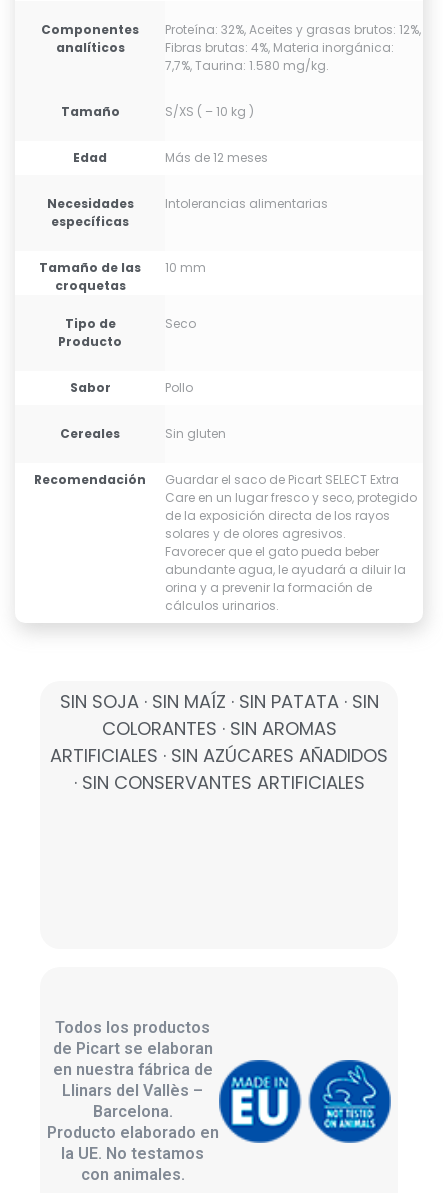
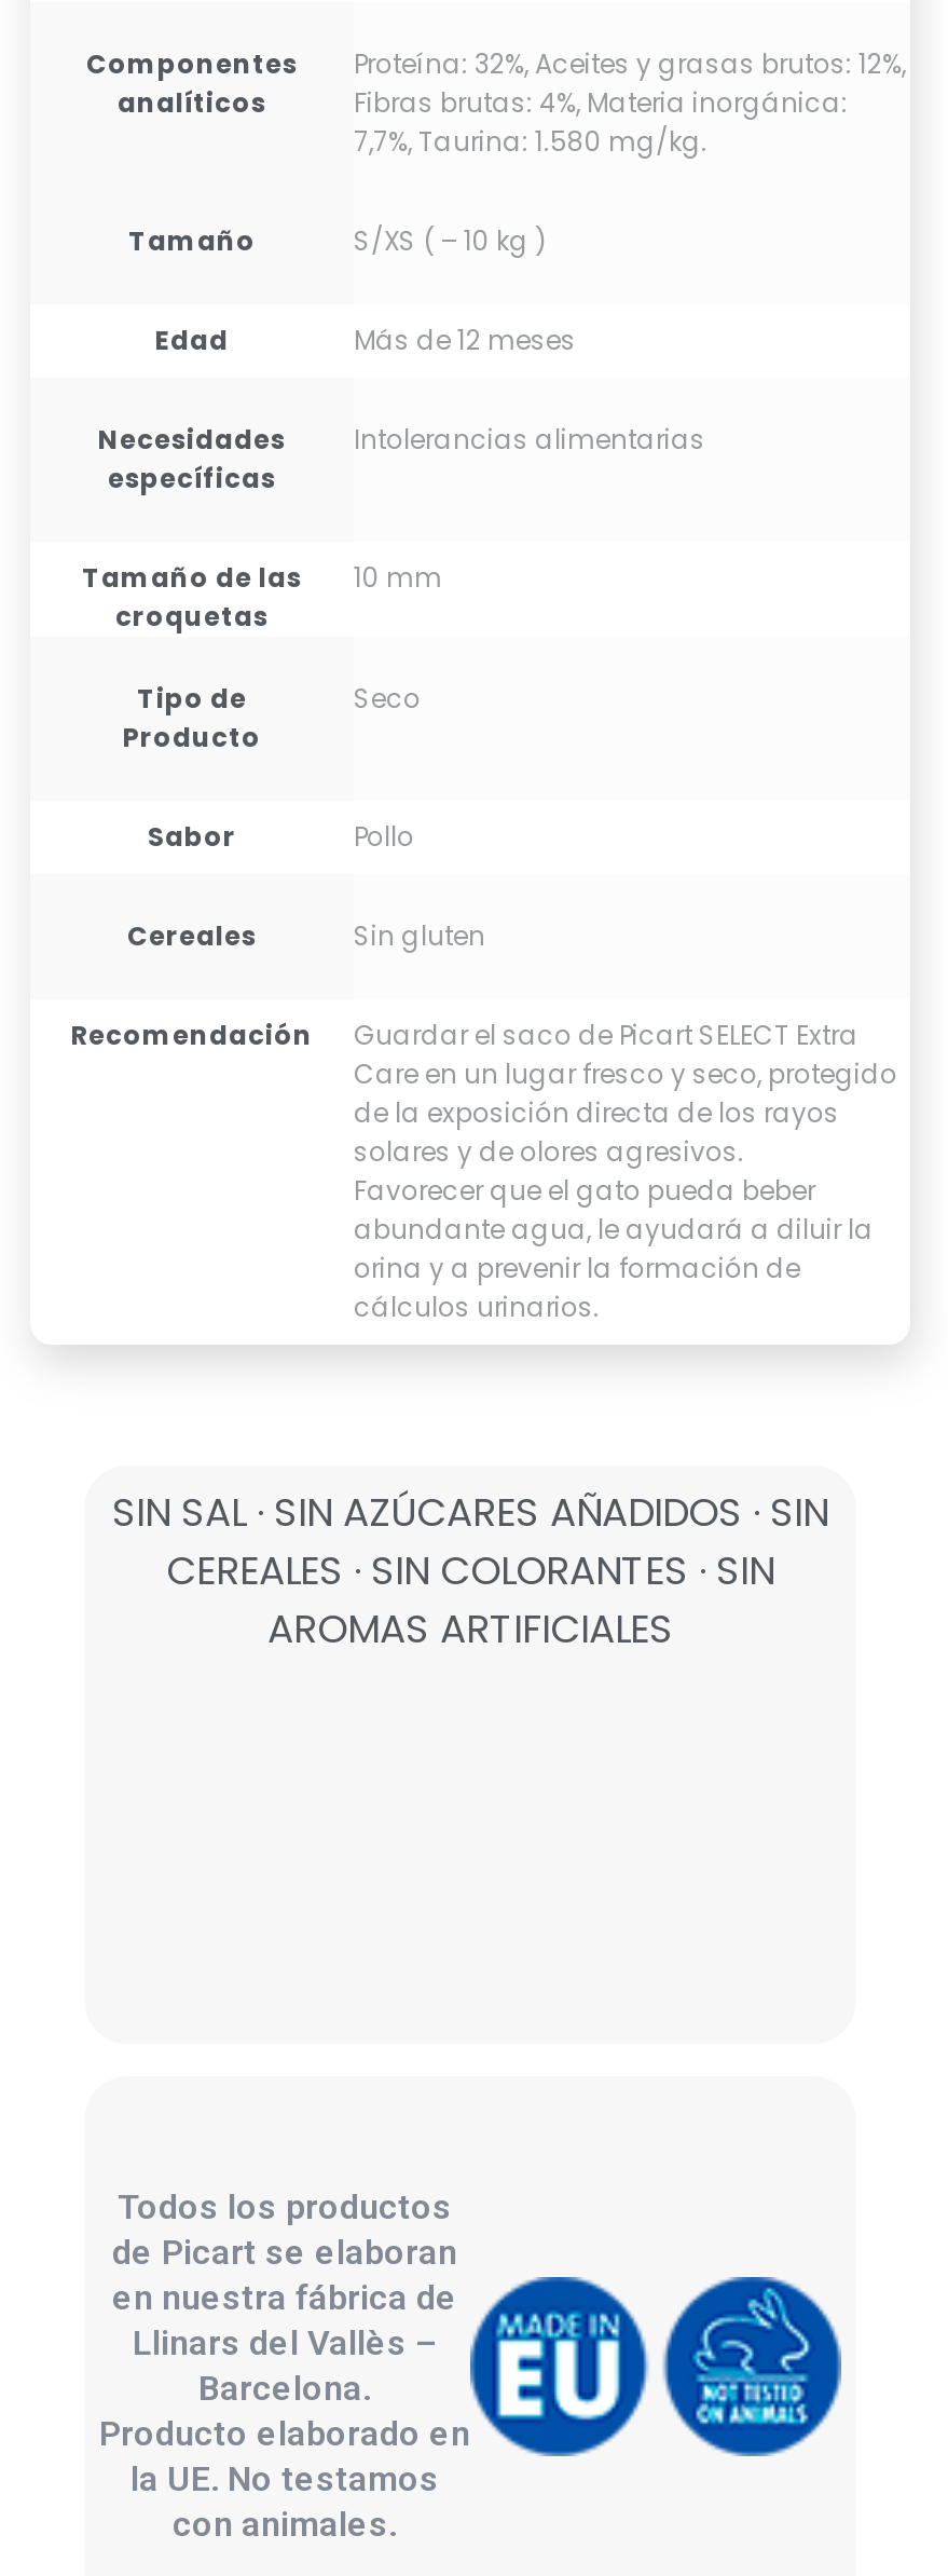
- SIN SOJA · SIN MAÍZ · SIN PATATA · SIN
- COLORANTES · SIN AROMAS
- ARTIFICIALES · SIN AZÚCARES AÑADIDOS
- · SIN CONSERVANTES ARTIFICIALES
+ SIN SAL · SIN AZÚCARES AÑADIDOS · SIN
+ CEREALES · SIN COLORANTES · SIN
+ AROMAS ARTIFICIALES
